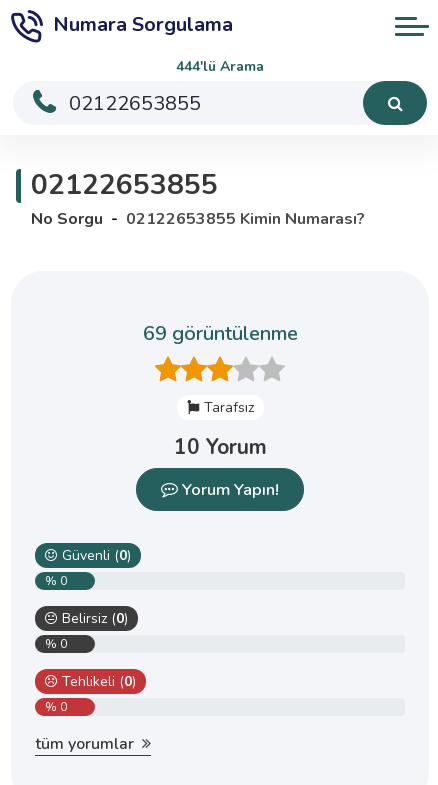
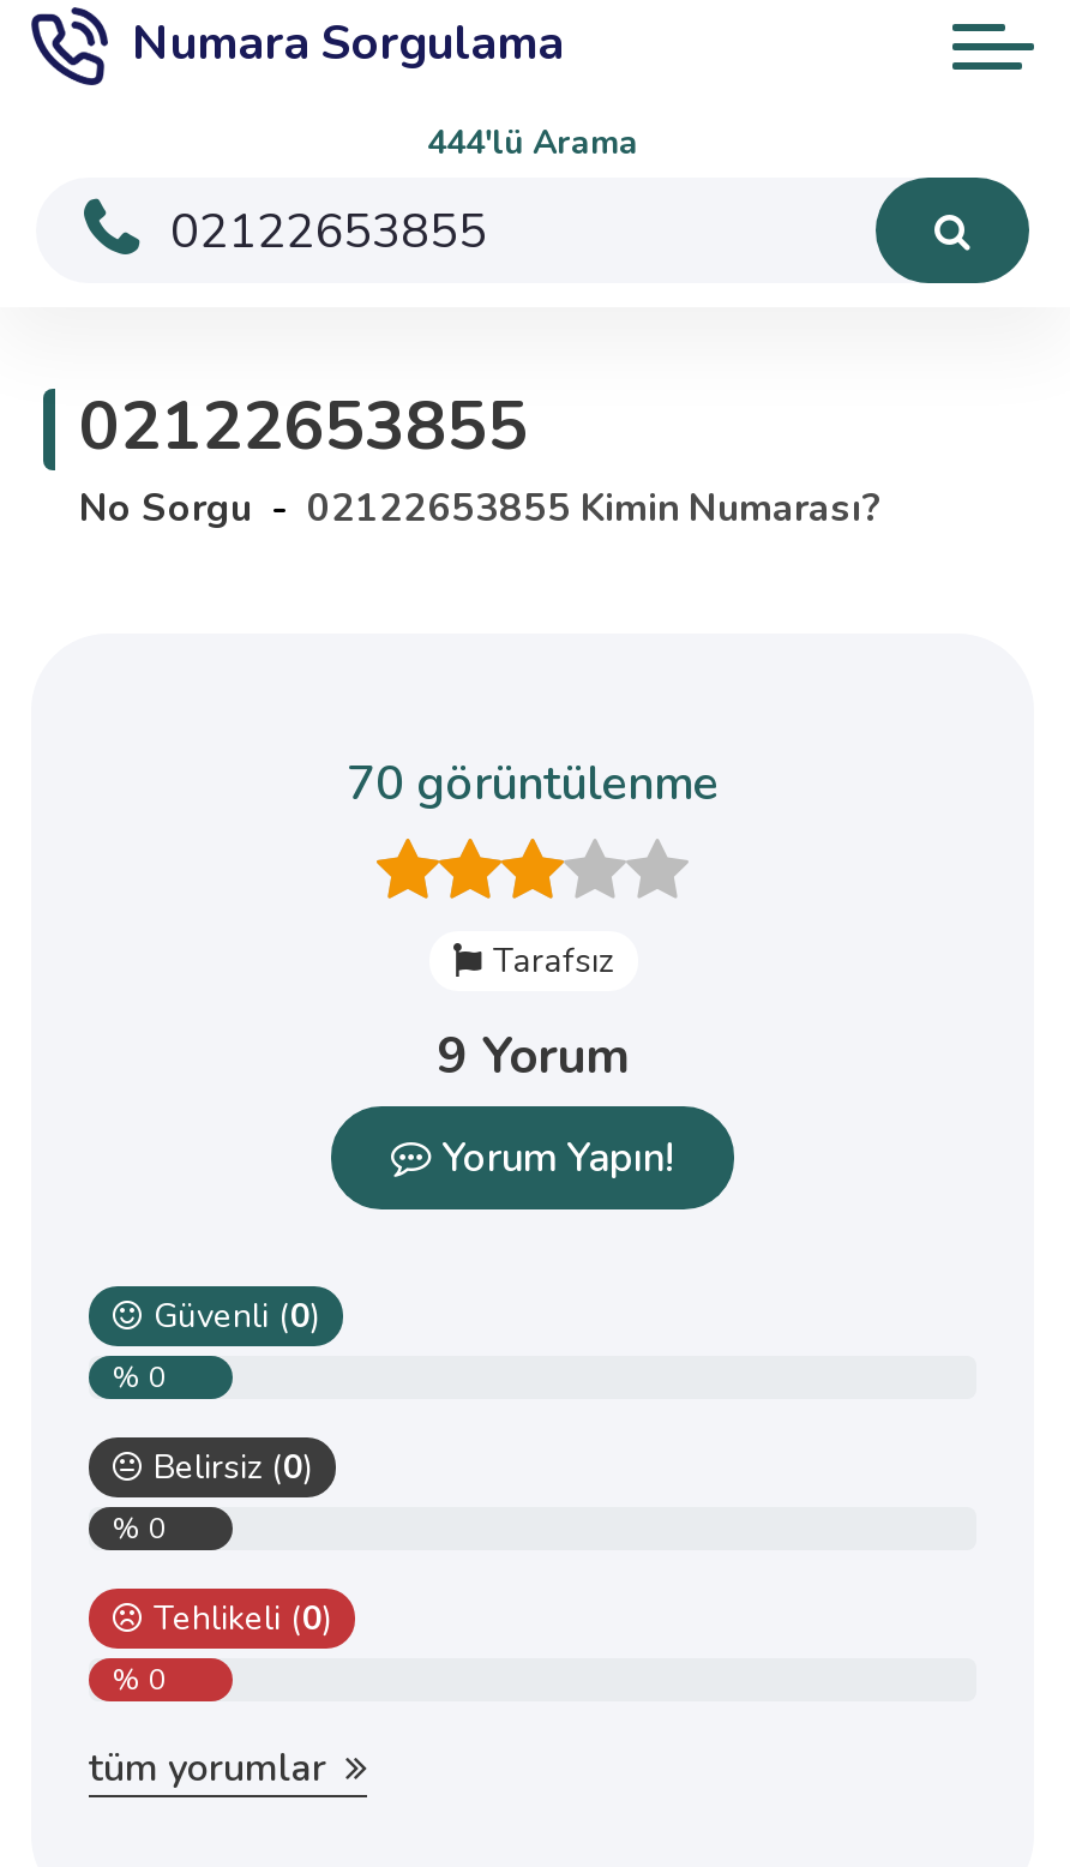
- 69 görüntülenme
+ 70 görüntülenme

- 10 Yorum
+ 9 Yorum
